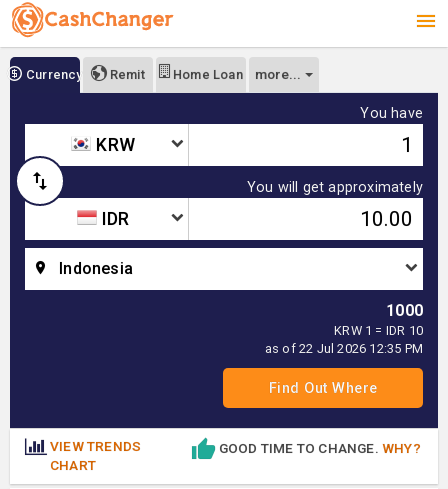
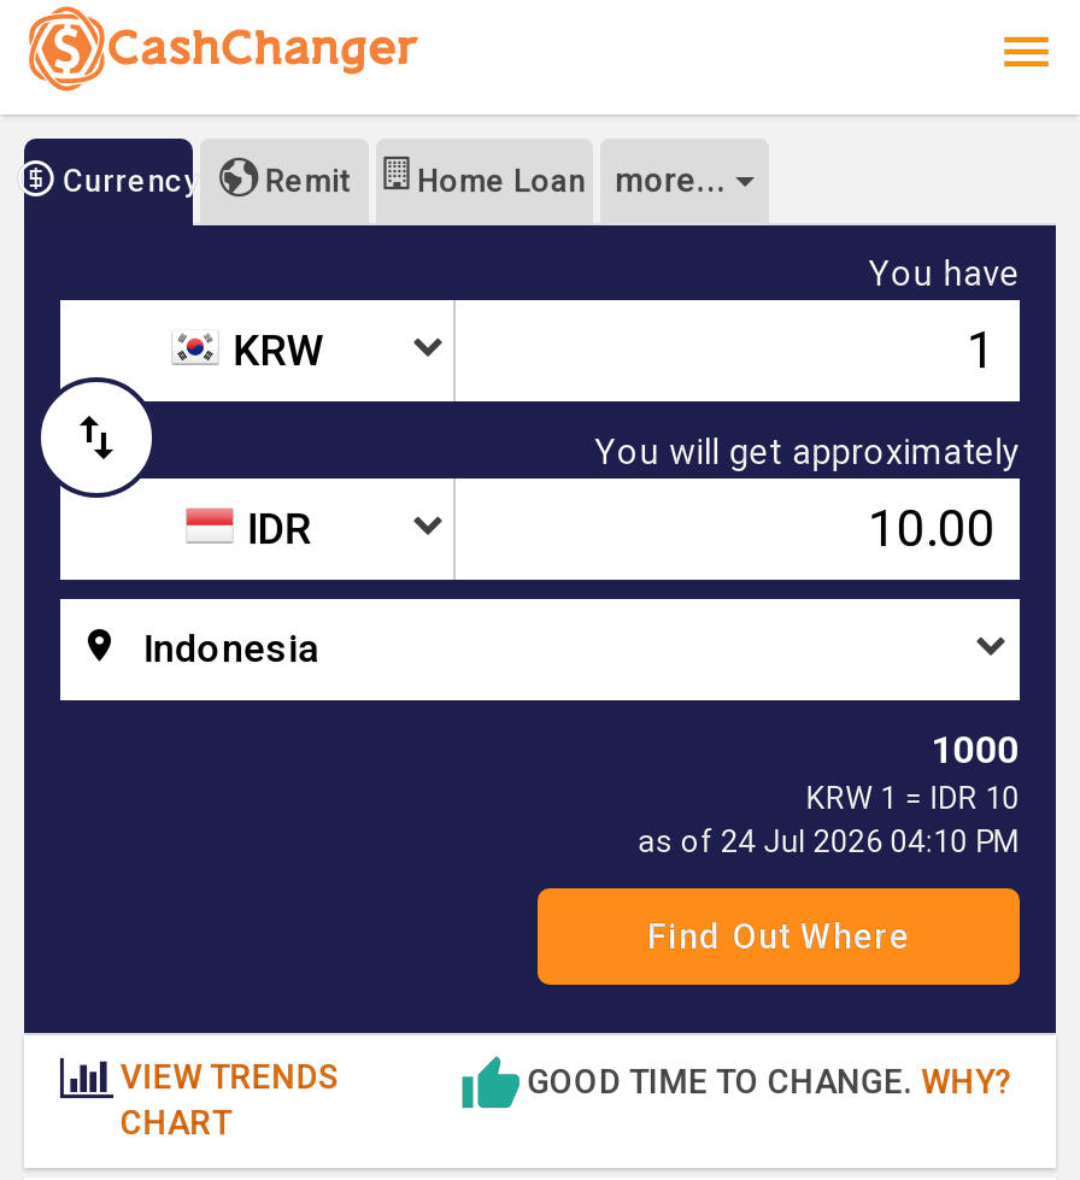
- as of 22 Jul 2026 12:35 PM
+ as of 24 Jul 2026 04:10 PM
